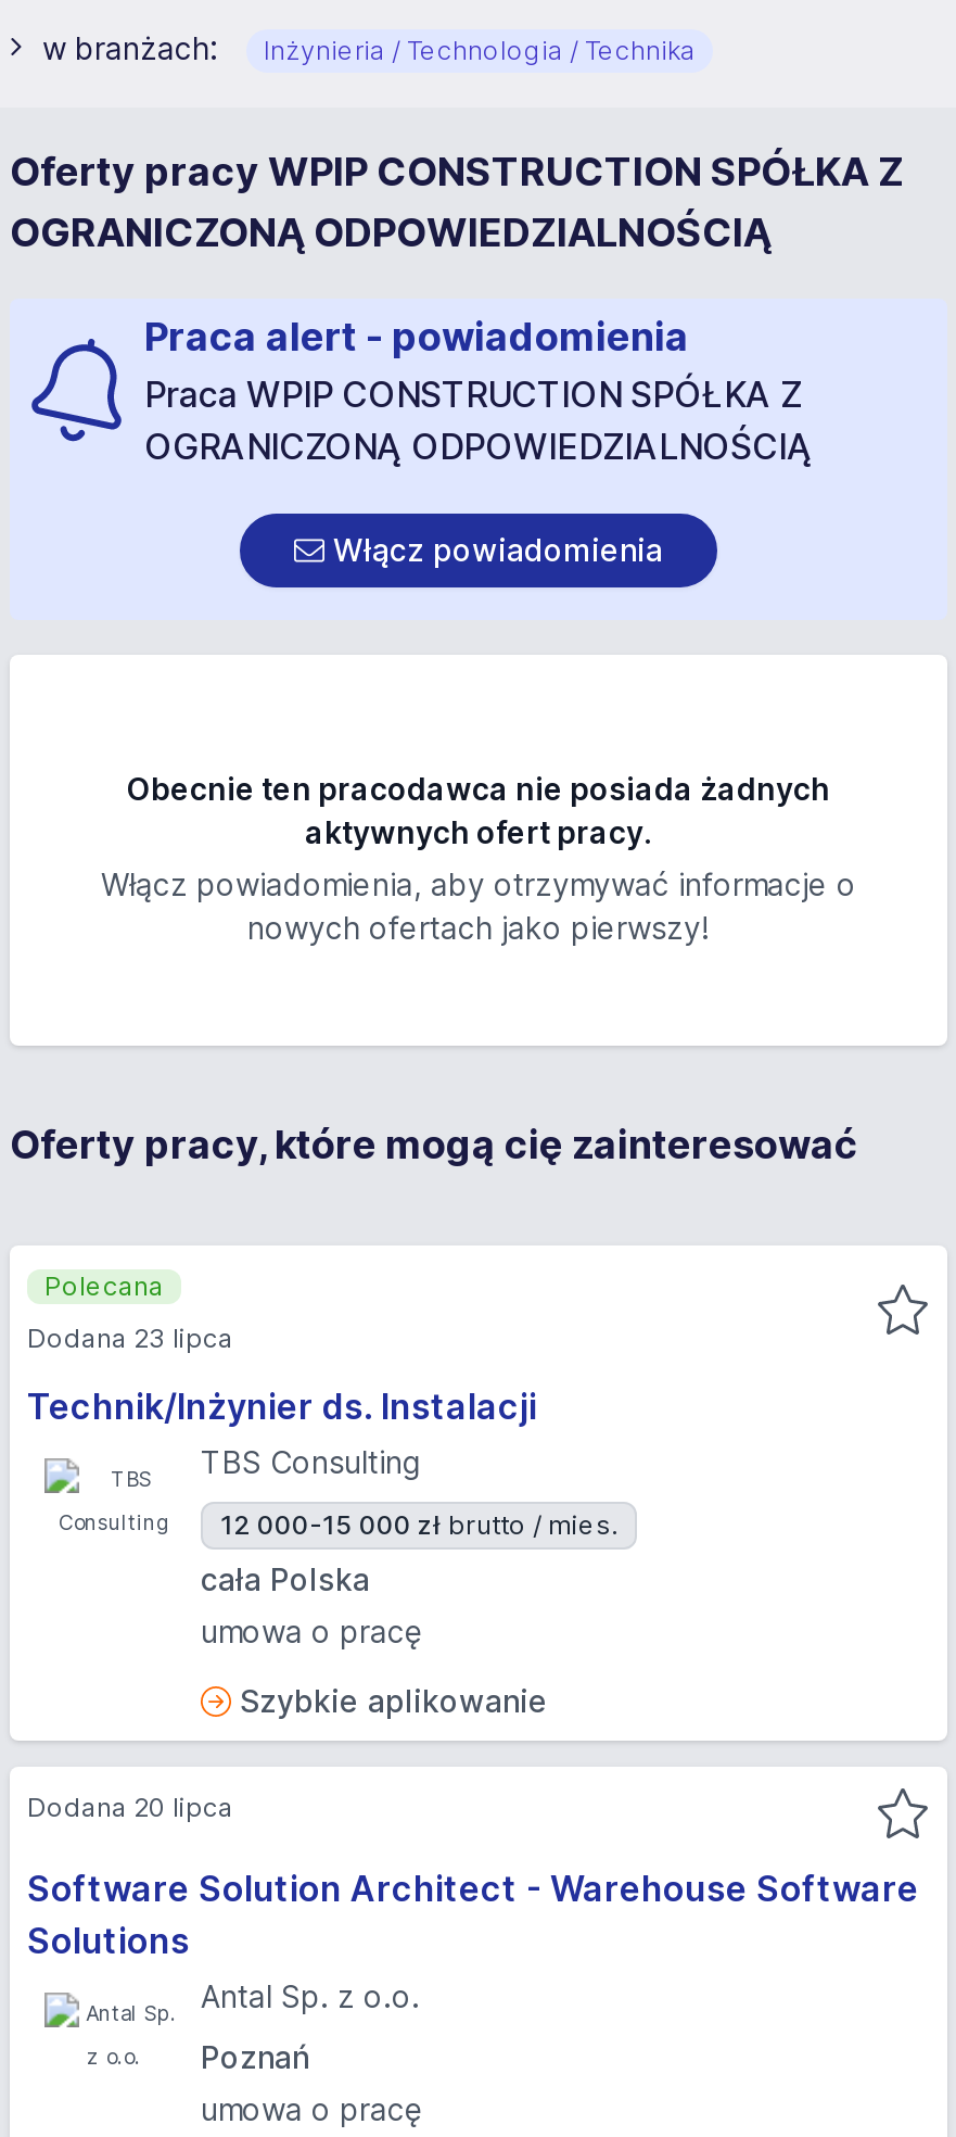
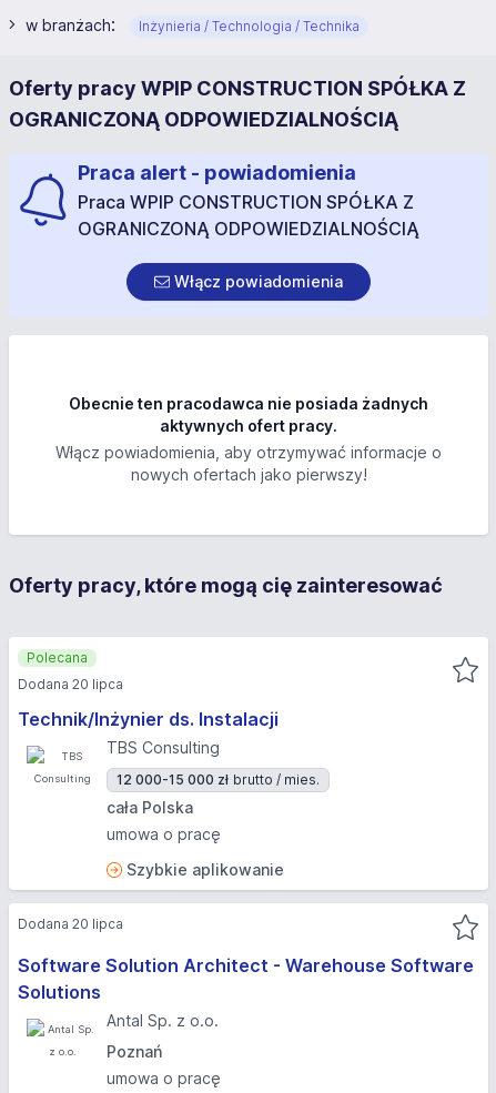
- Dodana 23 lipca
+ Dodana 20 lipca
